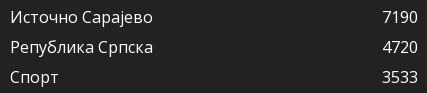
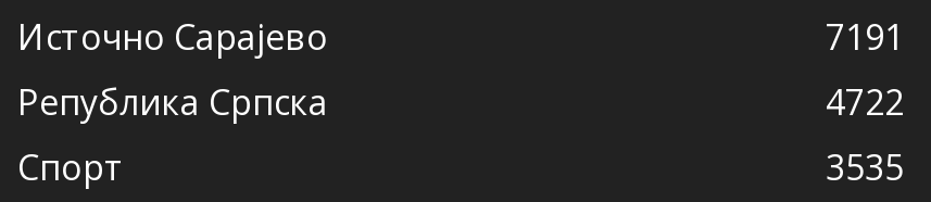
- 7190
+ 7191

- 4720
+ 4722

- 3533
+ 3535
